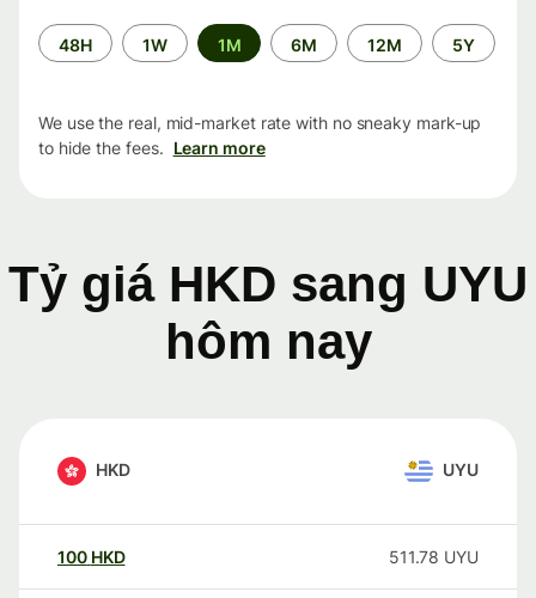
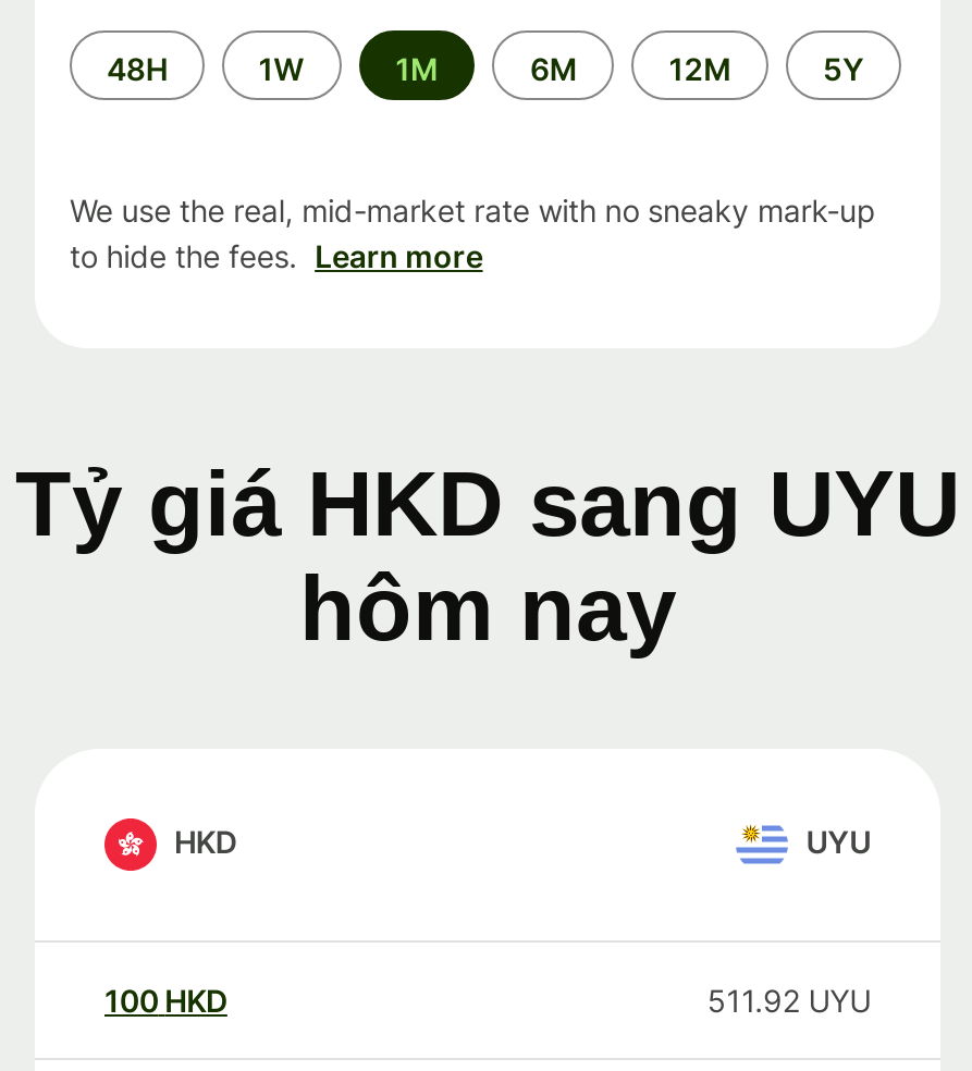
- 511.78 UYU
+ 511.92 UYU
